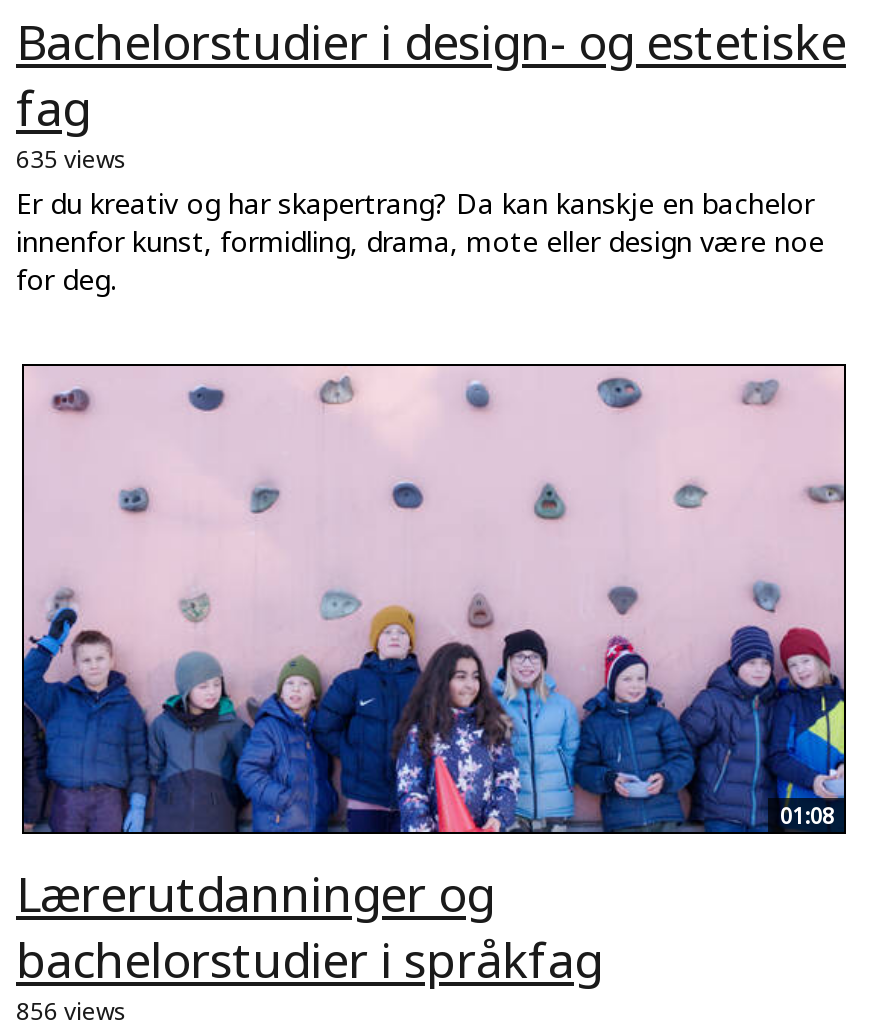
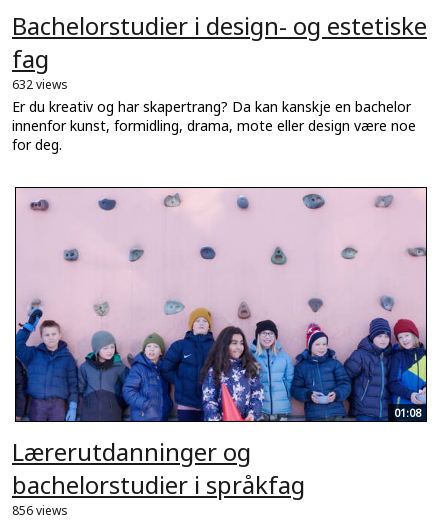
- 635 views
+ 632 views
